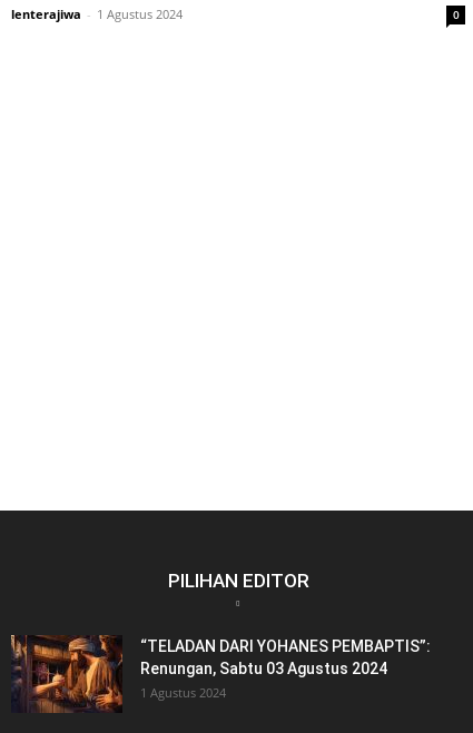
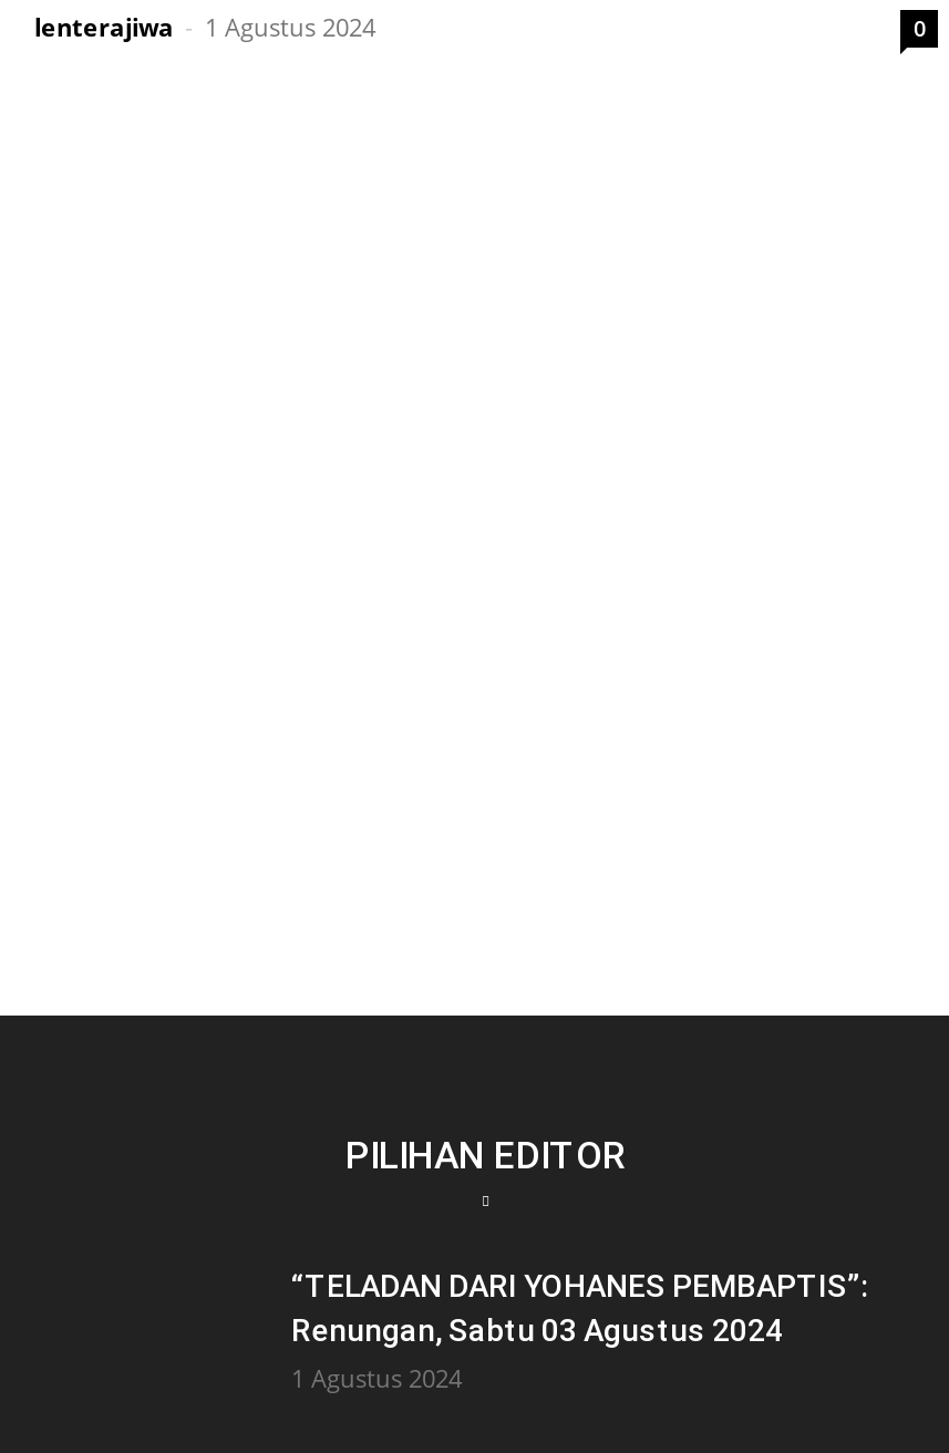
- [image]
